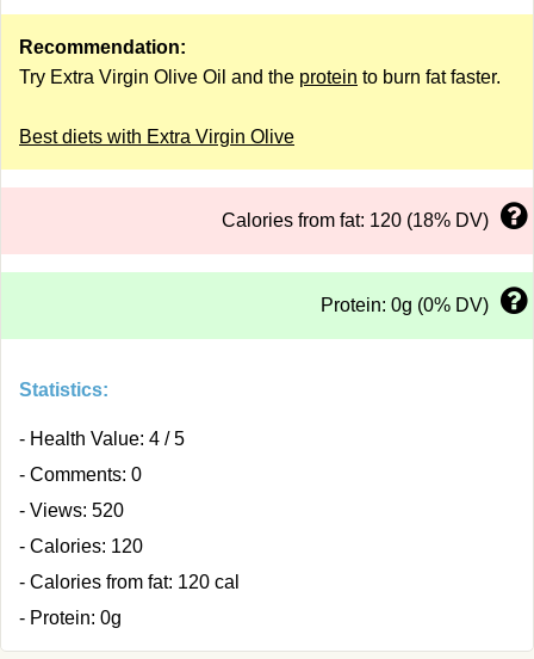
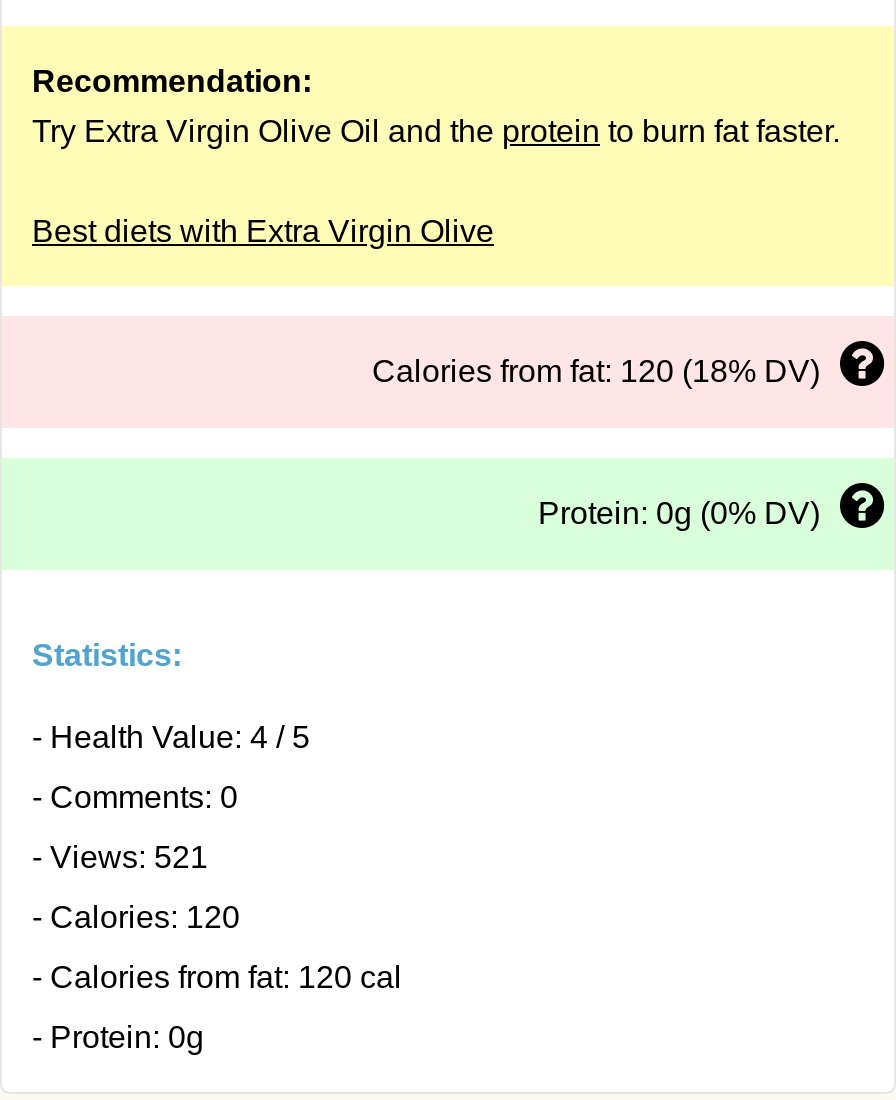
- - Views: 520
+ - Views: 521
